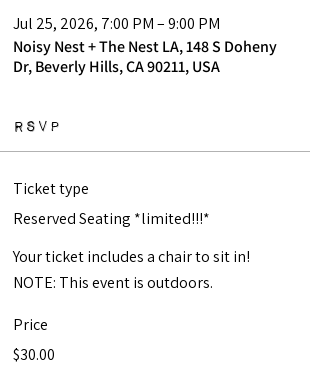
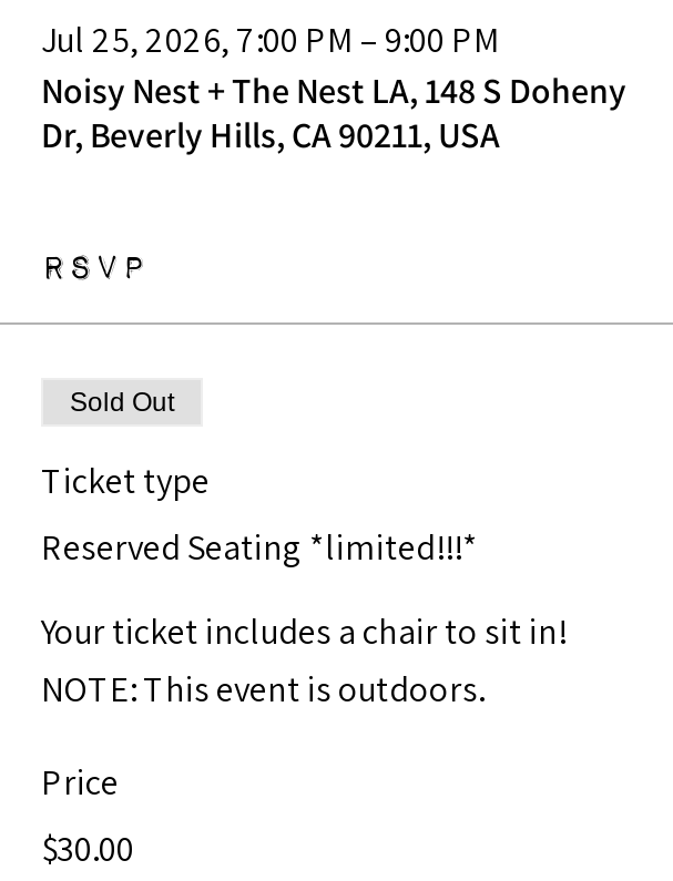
+ Sold Out
